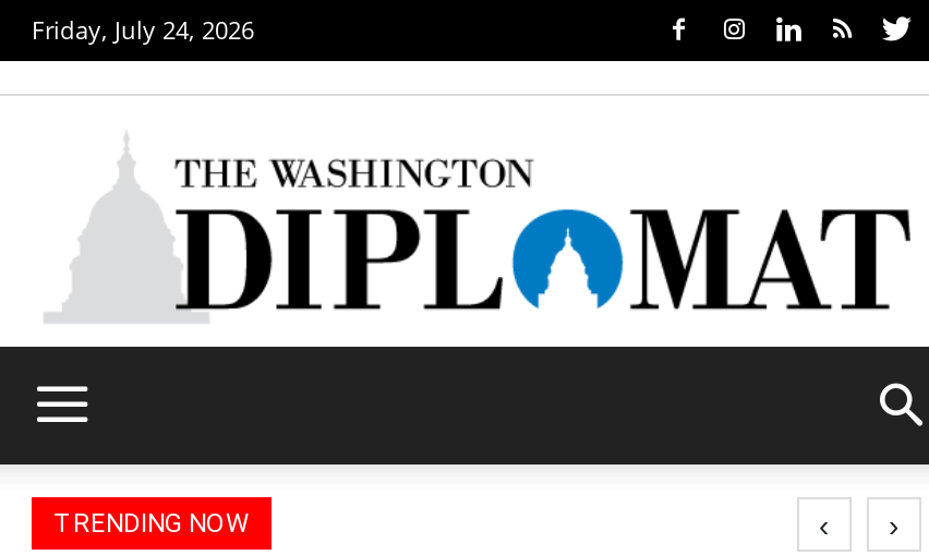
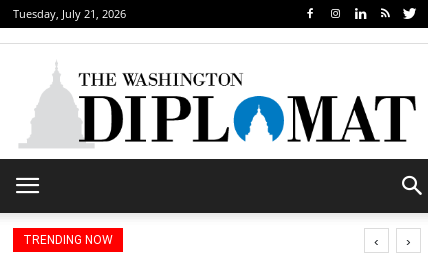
- Friday, July 24, 2026
+ Tuesday, July 21, 2026
